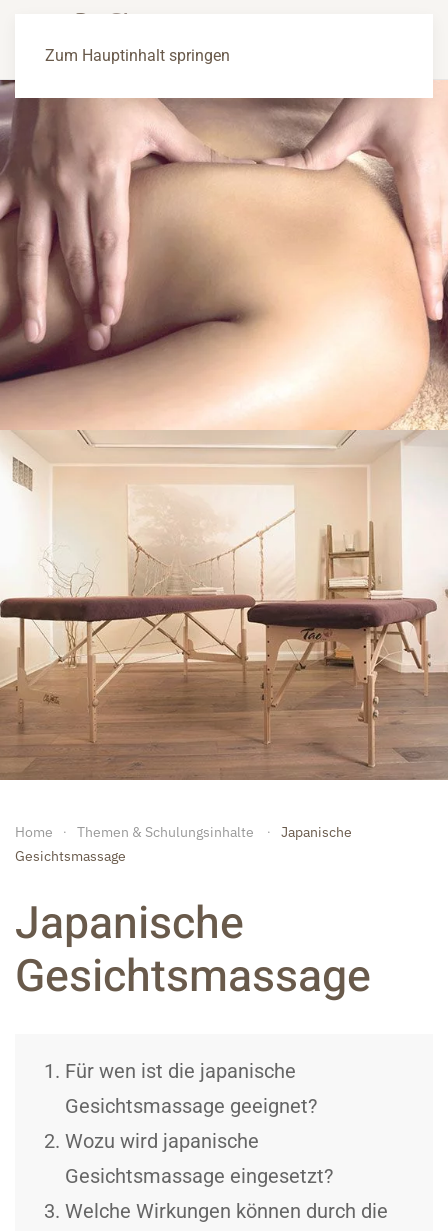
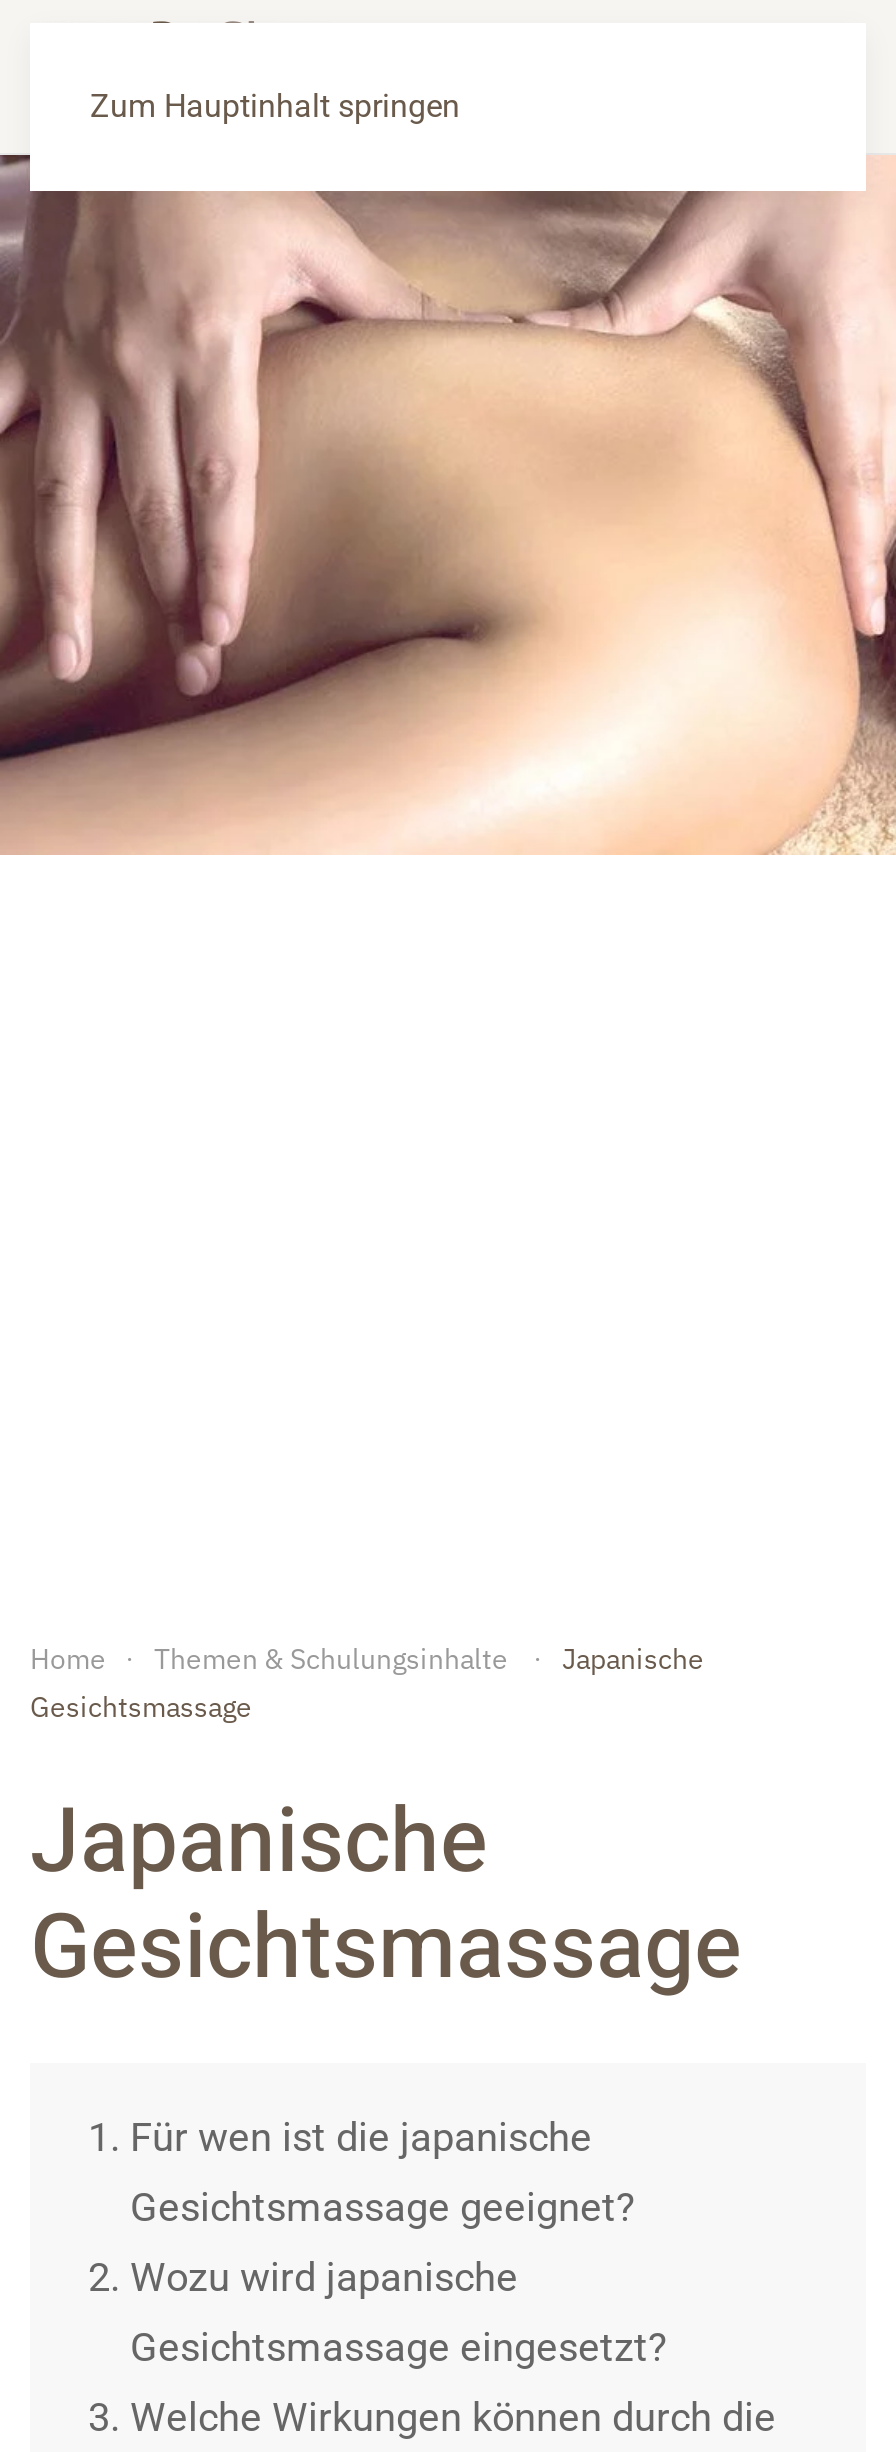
- [image]
